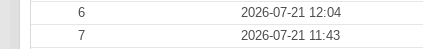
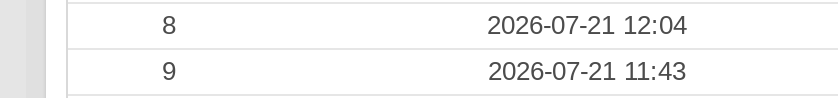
- 6
+ 8

- 7
+ 9
